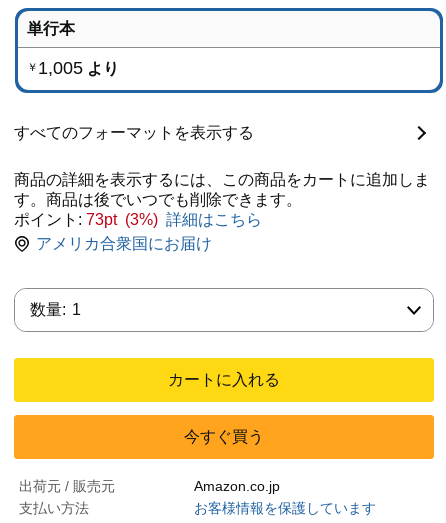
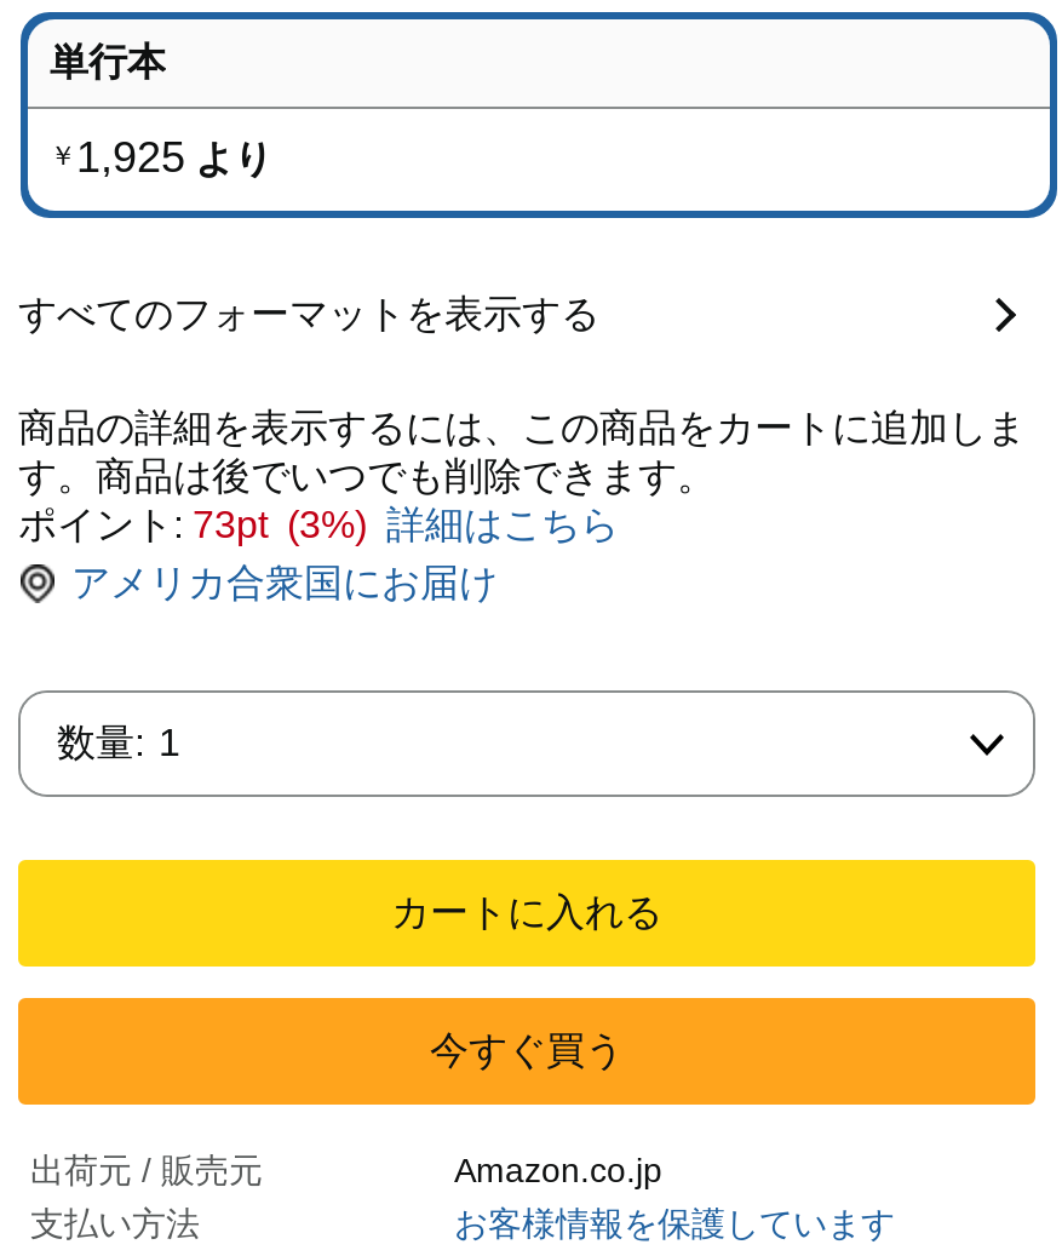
- ￥1,005より
+ ￥1,925より
